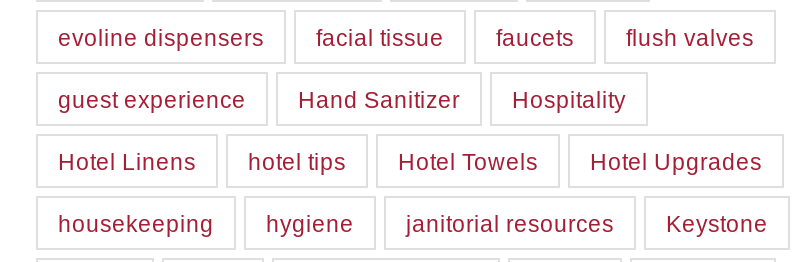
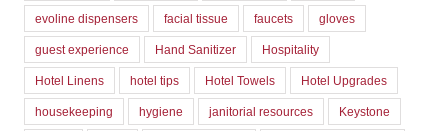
- flush valves
+ gloves
